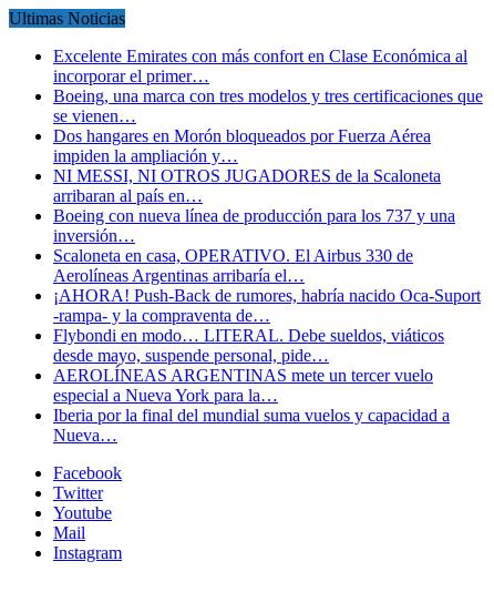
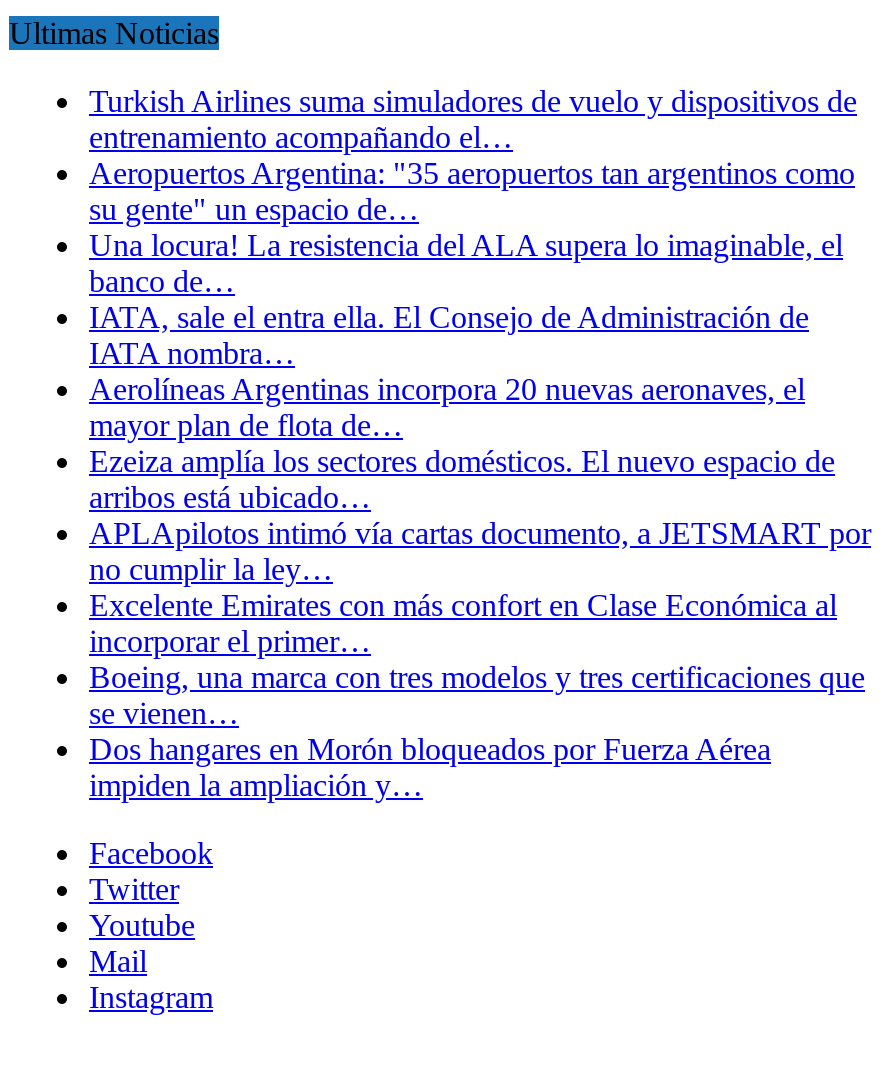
+ Turkish Airlines suma simuladores de vuelo y dispositivos de
+ entrenamiento acompañando el…
+ Aeropuertos Argentina: "35 aeropuertos tan argentinos como
+ su gente" un espacio de…
+ Una locura! La resistencia del ALA supera lo imaginable, el
+ banco de…
+ IATA, sale el entra ella. El Consejo de Administración de
+ IATA nombra…
+ Aerolíneas Argentinas incorpora 20 nuevas aeronaves, el
+ mayor plan de flota de…
+ Ezeiza amplía los sectores domésticos. El nuevo espacio de
+ arribos está ubicado…
+ APLApilotos intimó vía cartas documento, a JETSMART por
+ no cumplir la ley…

moved down: Excelente Emirates con más confort en Clase Económica al | incorporar el primer… | Boeing, una marca con tres modelos y tres certificaciones que | se vienen… | Dos hangares en Morón bloqueados por Fuerza Aérea | impiden la ampliación y…

- NI MESSI, NI OTROS JUGADORES de la Scaloneta
- arribaran al país en…
- Boeing con nueva línea de producción para los 737 y una
- inversión…
- Scaloneta en casa, OPERATIVO. El Airbus 330 de
- Aerolíneas Argentinas arribaría el…
- ¡AHORA! Push-Back de rumores, habría nacido Oca-Suport
- -rampa- y la compraventa de…
- Flybondi en modo… LITERAL. Debe sueldos, viáticos
- desde mayo, suspende personal, pide…
- AEROLÍNEAS ARGENTINAS mete un tercer vuelo
- especial a Nueva York para la…
- Iberia por la final del mundial suma vuelos y capacidad a
- Nueva…
